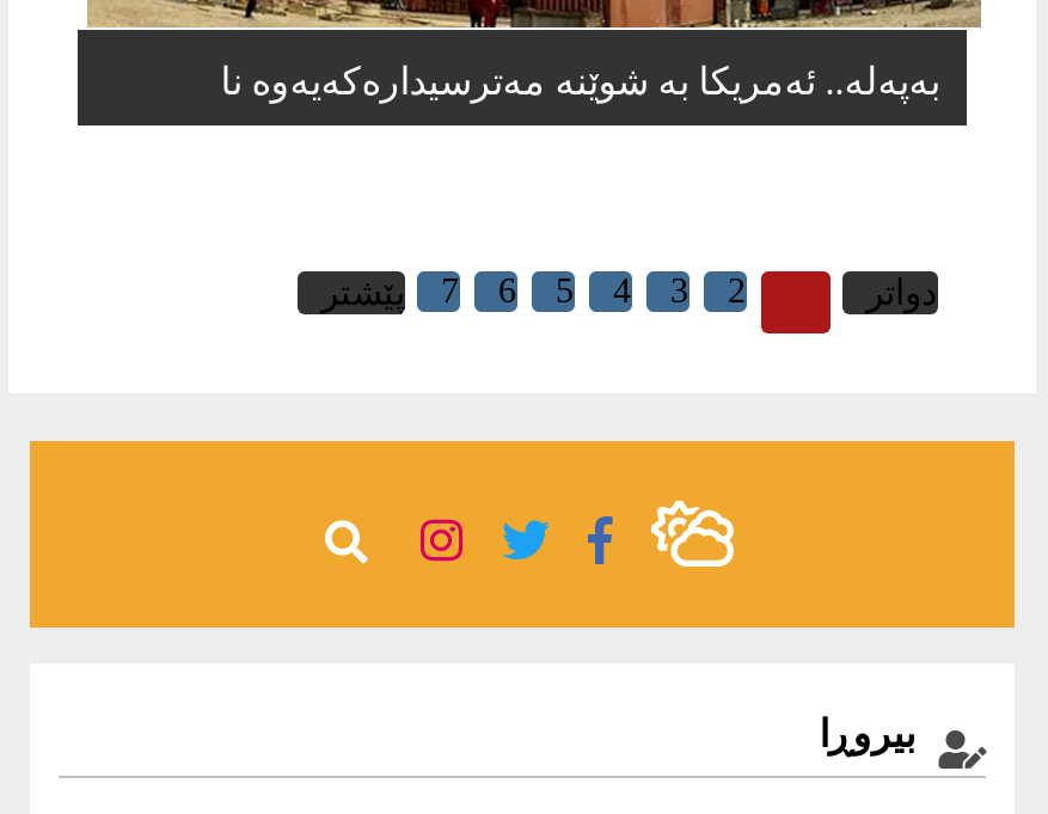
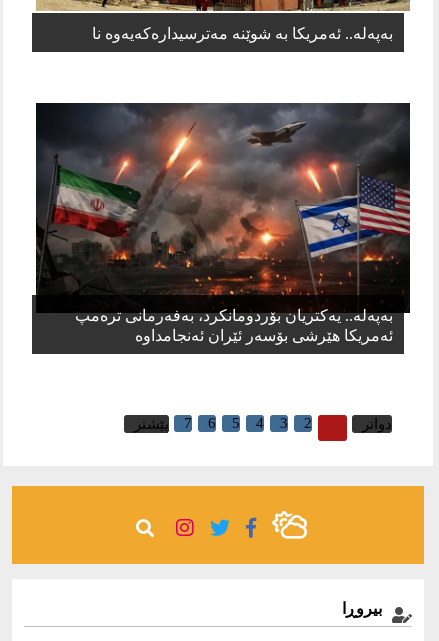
+ [image]
+ بەپەلە.. یەکتریان بۆردومانکرد، بەفەرمانی ترەمپ
+ ئەمریکا هێرشی بۆسەر ئێران ئەنجامداوە
